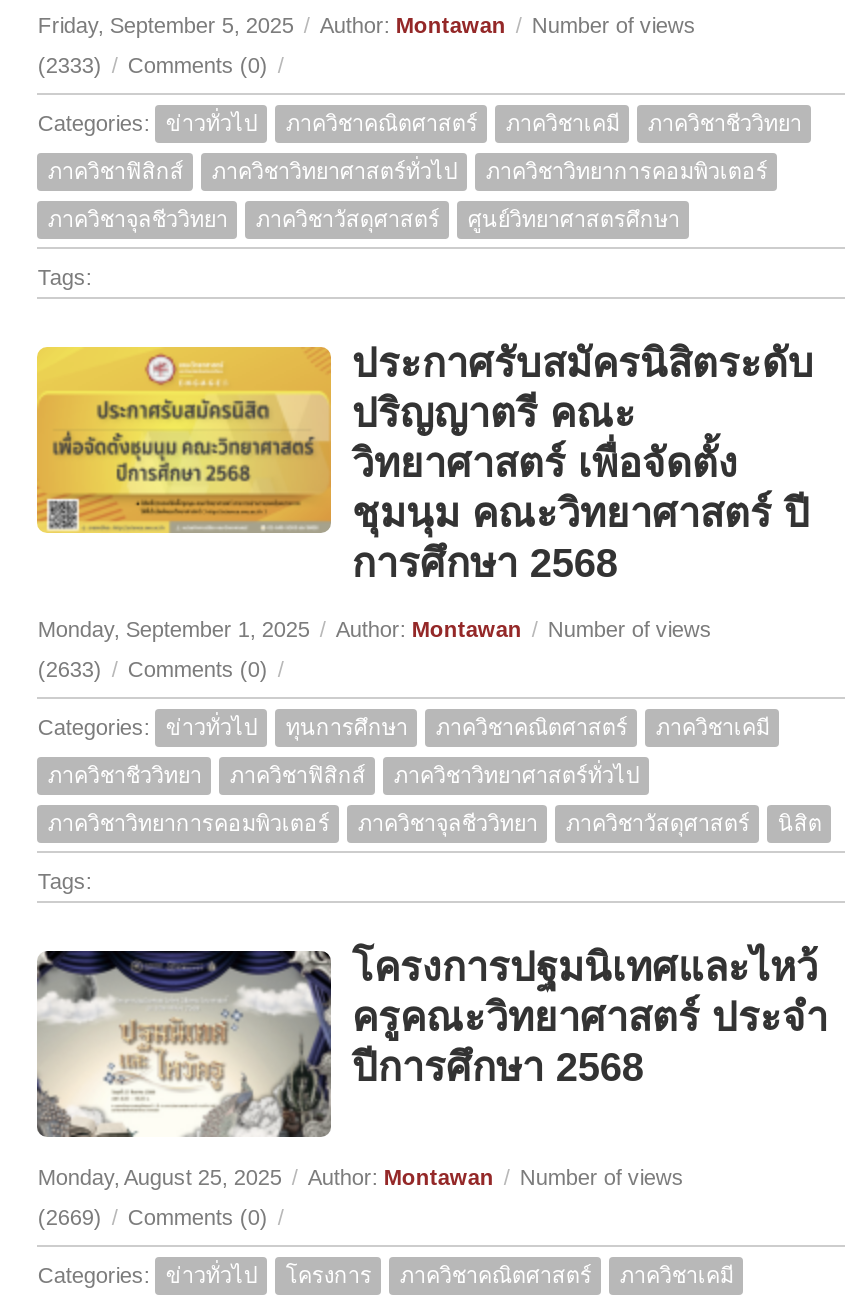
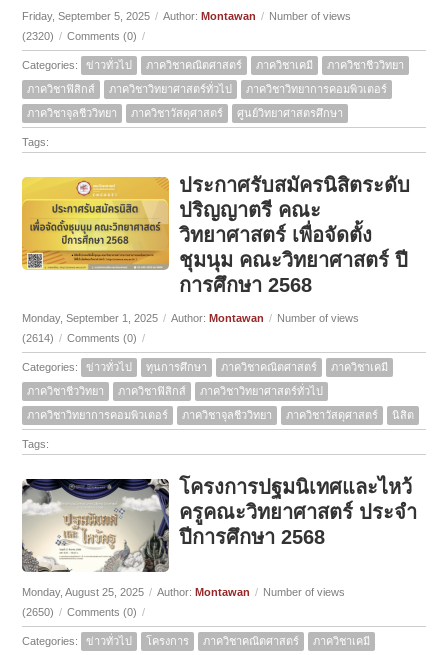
- (2333) / Comments (0) /
+ (2320) / Comments (0) /

- (2633) / Comments (0) /
+ (2614) / Comments (0) /

- (2669) / Comments (0) /
+ (2650) / Comments (0) /
